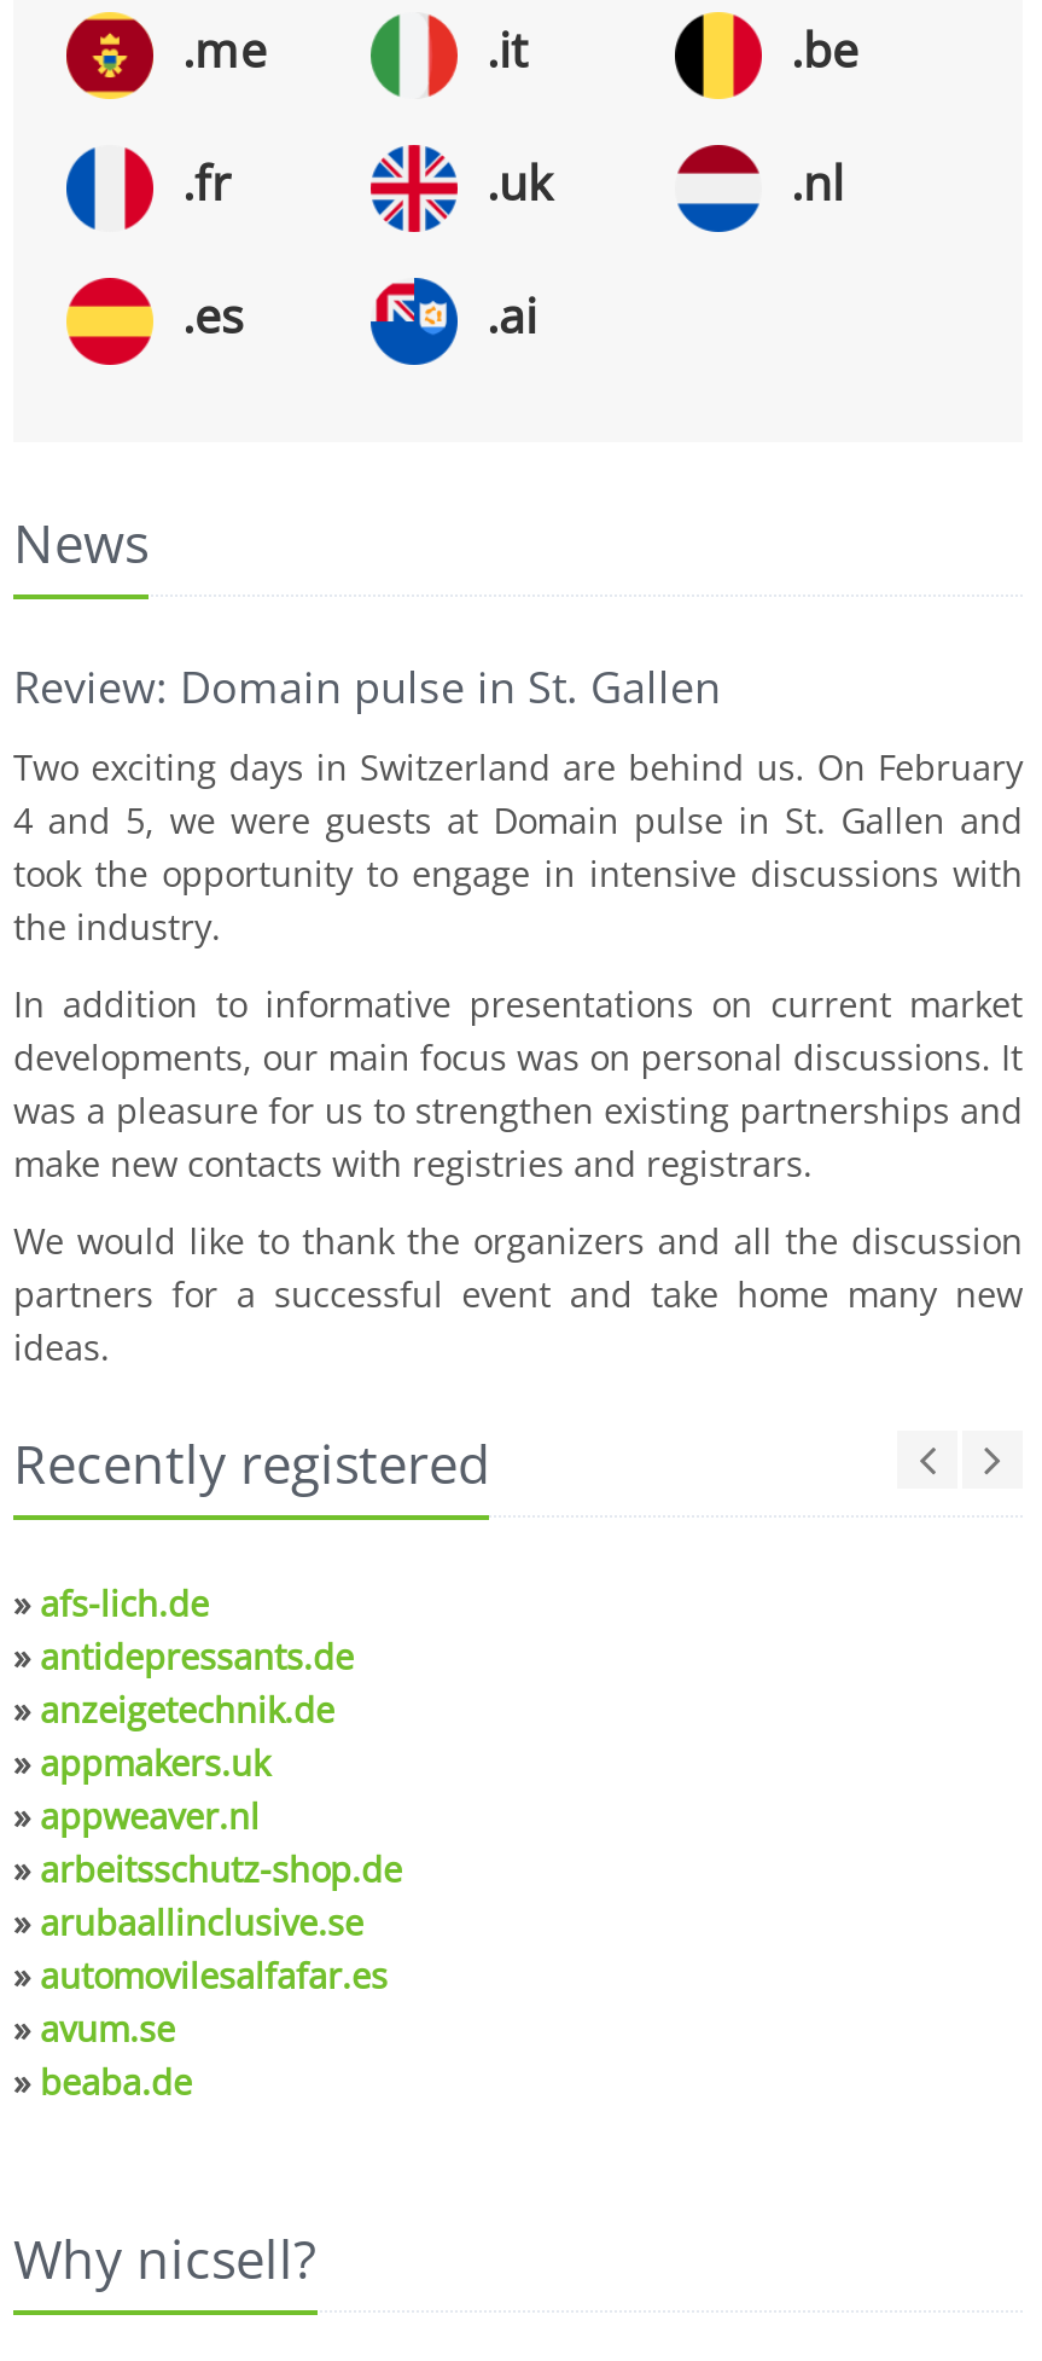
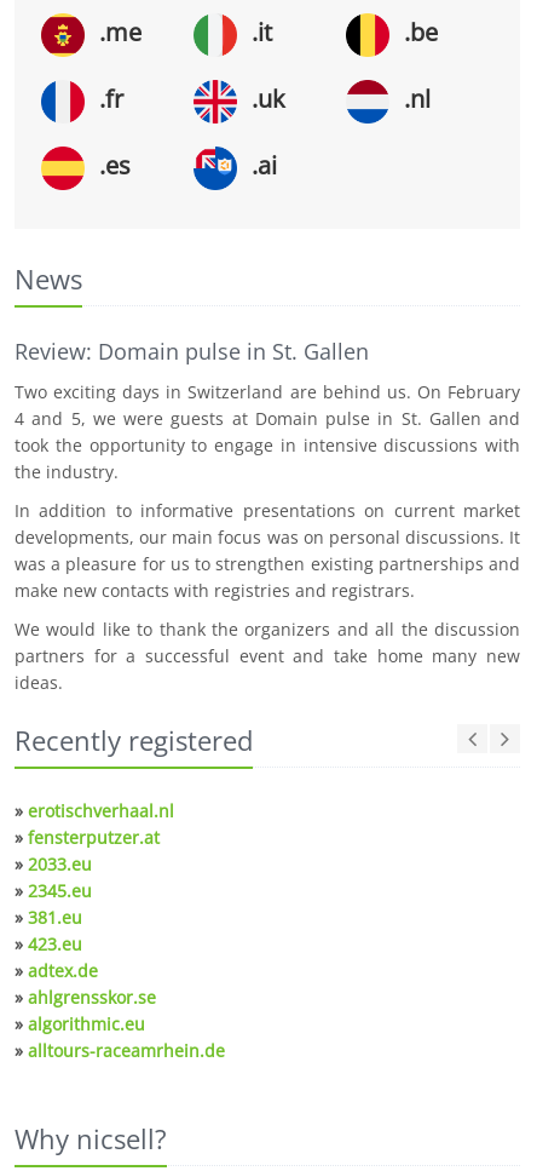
- » afs-lich.de
- » antidepressants.de
- » anzeigetechnik.de
- » appmakers.uk
- » appweaver.nl
- » arbeitsschutz-shop.de
- » arubaallinclusive.se
- » automovilesalfafar.es
- » avum.se
- » beaba.de
+ » erotischverhaal.nl
+ » fensterputzer.at
+ » 2033.eu
+ » 2345.eu
+ » 381.eu
+ » 423.eu
+ » adtex.de
+ » ahlgrensskor.se
+ » algorithmic.eu
+ » alltours-raceamrhein.de
